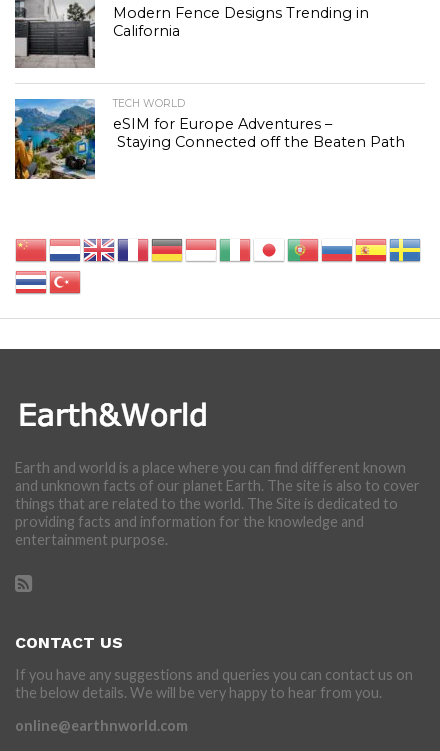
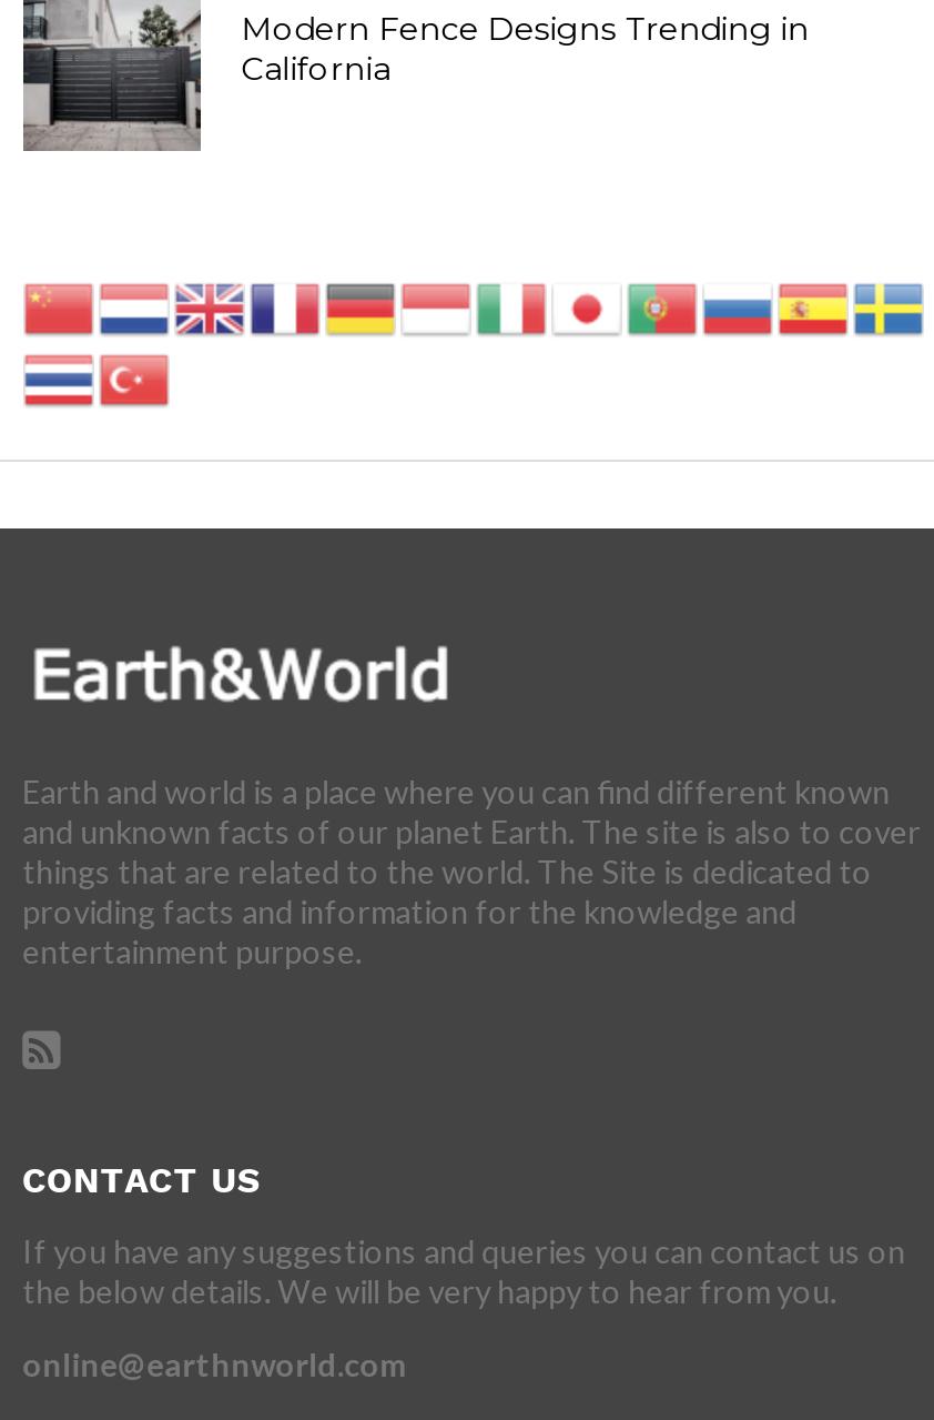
- [image]
- TECH WORLD
- eSIM for Europe Adventures –
- Staying Connected off the Beaten Path
